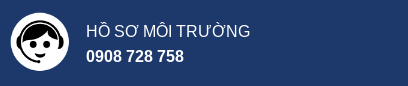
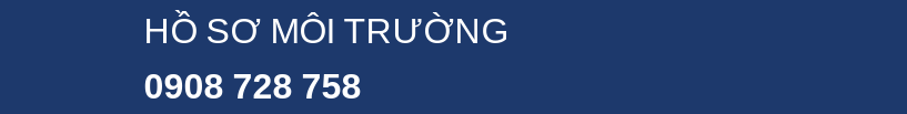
- [image]
